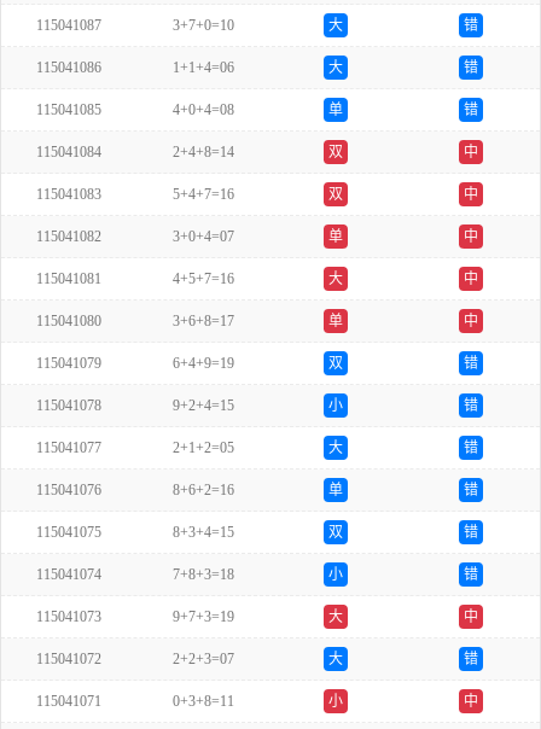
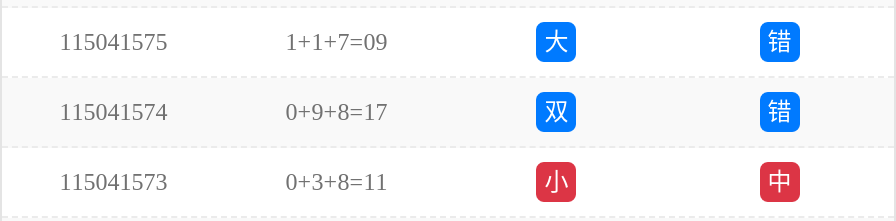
- 115041087
+ 115041575

- 3+7+0=10
+ 1+1+7=09

- 115041086
- 1+1+4=06
- 大
- 错
- 115041085
- 4+0+4=08
- 单
- 错
- 115041084
- 2+4+8=14
- 双
- 中
- 115041083
- 5+4+7=16
- 双
- 中
- 115041082
- 3+0+4=07
- 单
- 中
- 115041081
- 4+5+7=16
- 大
- 中
- 115041080
- 3+6+8=17
- 单
- 中
- 115041079
- 6+4+9=19
+ 115041574
+ 0+9+8=17

- 115041078
- 9+2+4=15
- 小
- 错
- 115041077
- 2+1+2=05
- 大
- 错
- 115041076
- 8+6+2=16
- 单
- 错
- 115041075
- 8+3+4=15
- 双
- 错
- 115041074
- 7+8+3=18
- 小
- 错
- 115041073
- 9+7+3=19
- 大
- 中
- 115041072
- 2+2+3=07
- 大
- 错
- 115041071
+ 115041573
